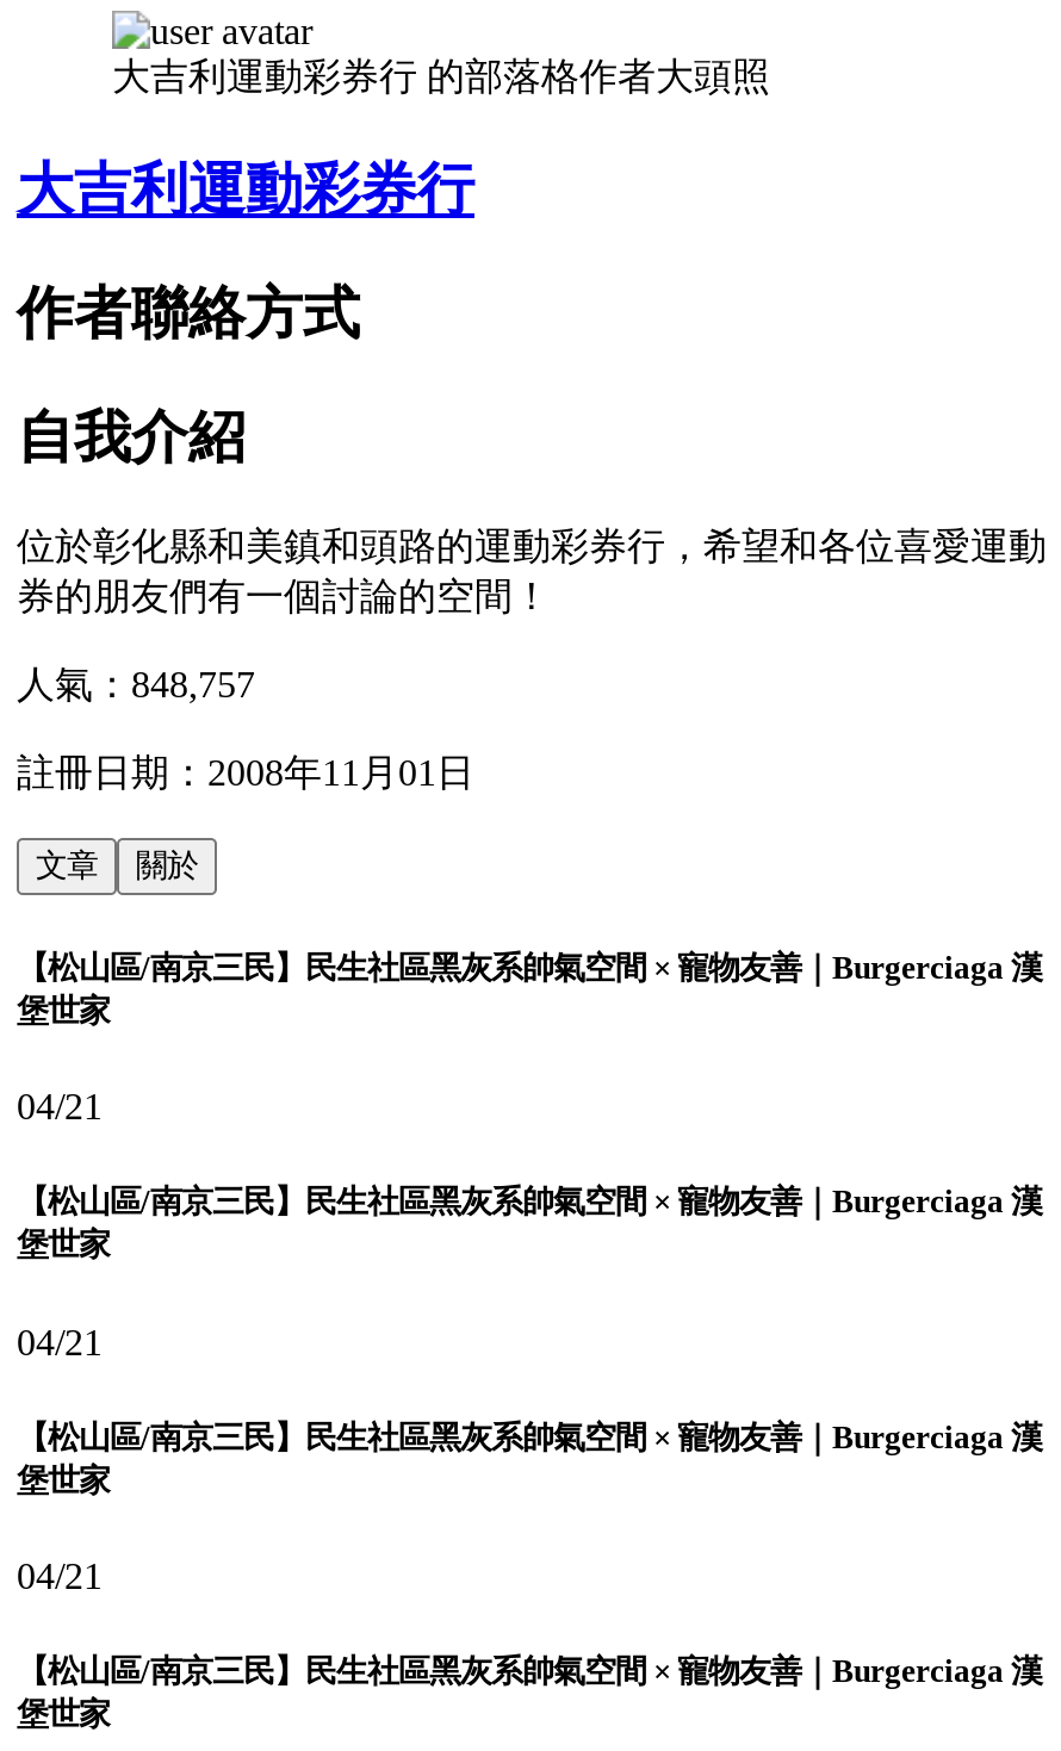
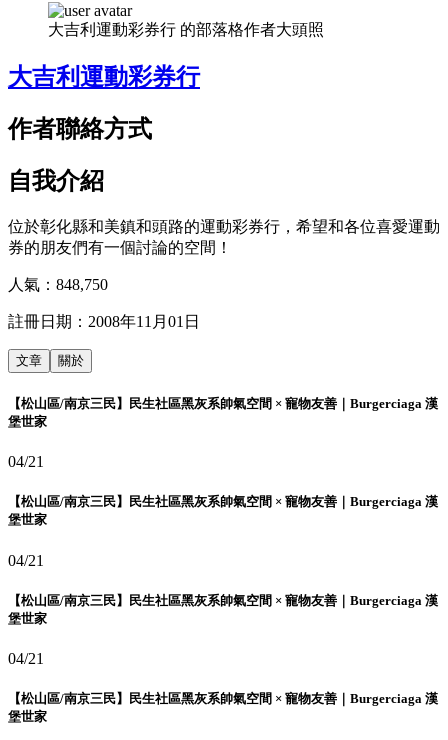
- 人氣：848,757
+ 人氣：848,750
